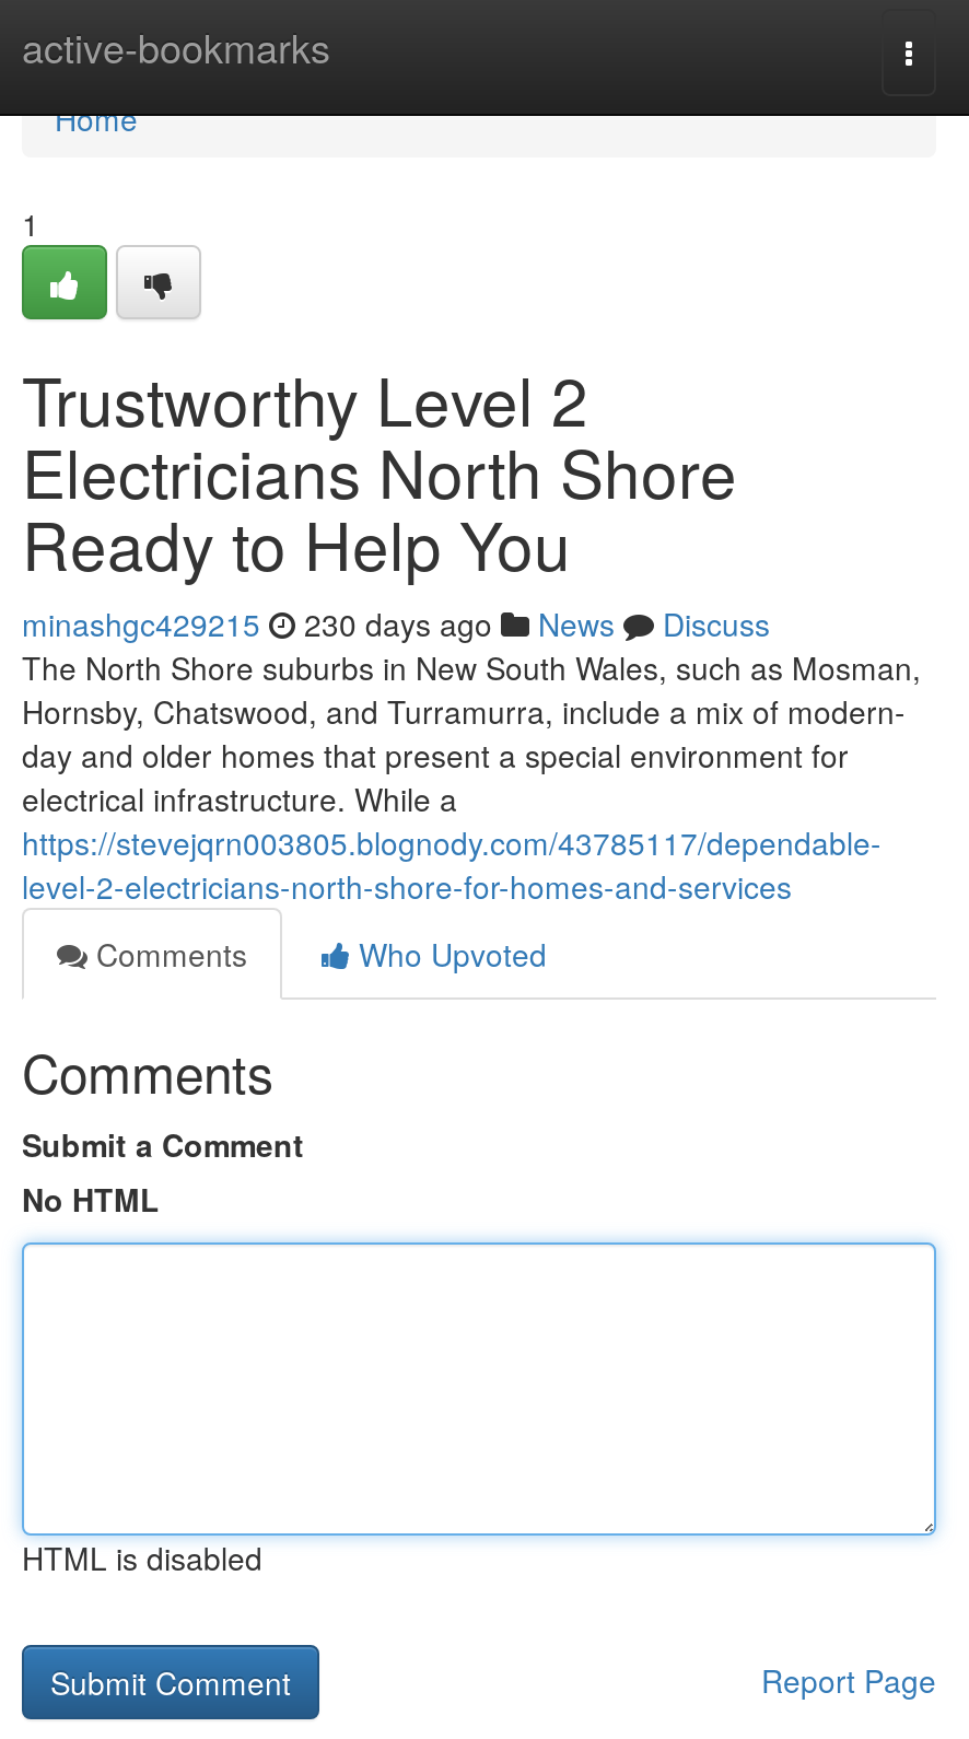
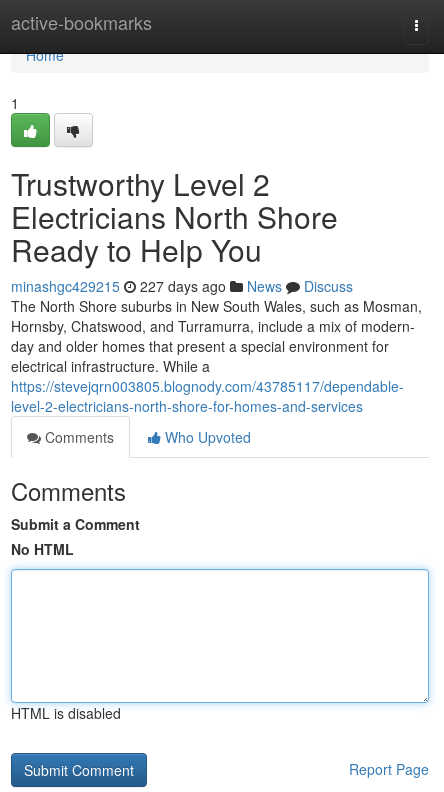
- minashgc429215 230 days ago News Discuss
+ minashgc429215 227 days ago News Discuss
